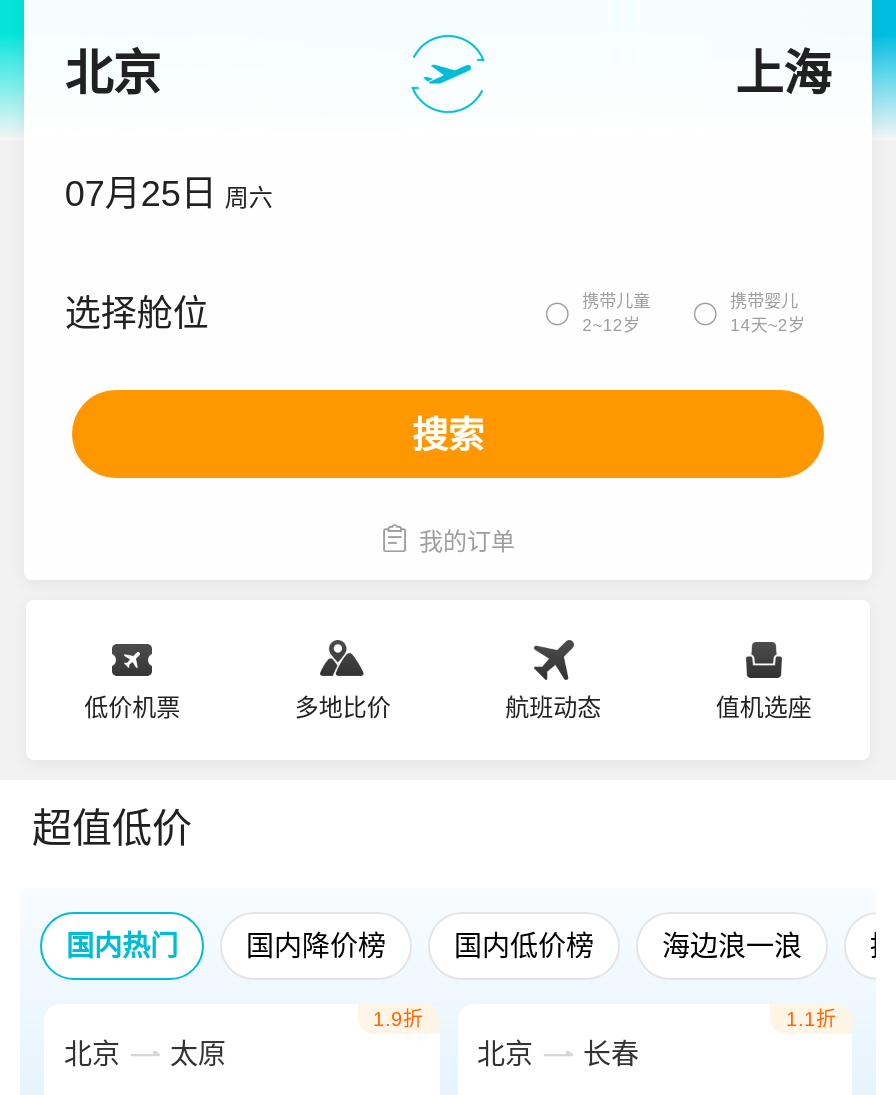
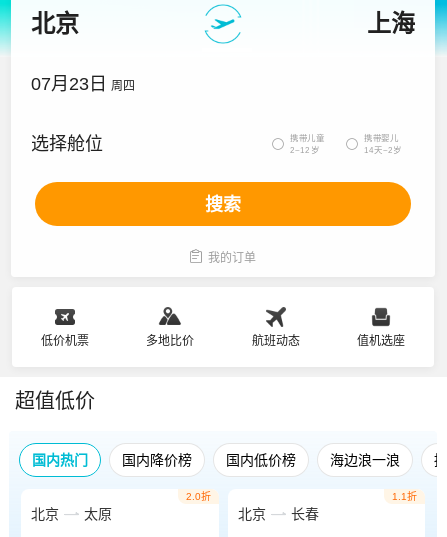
- 07月25日 周六
+ 07月23日 周四

- 1.9折
+ 2.0折
